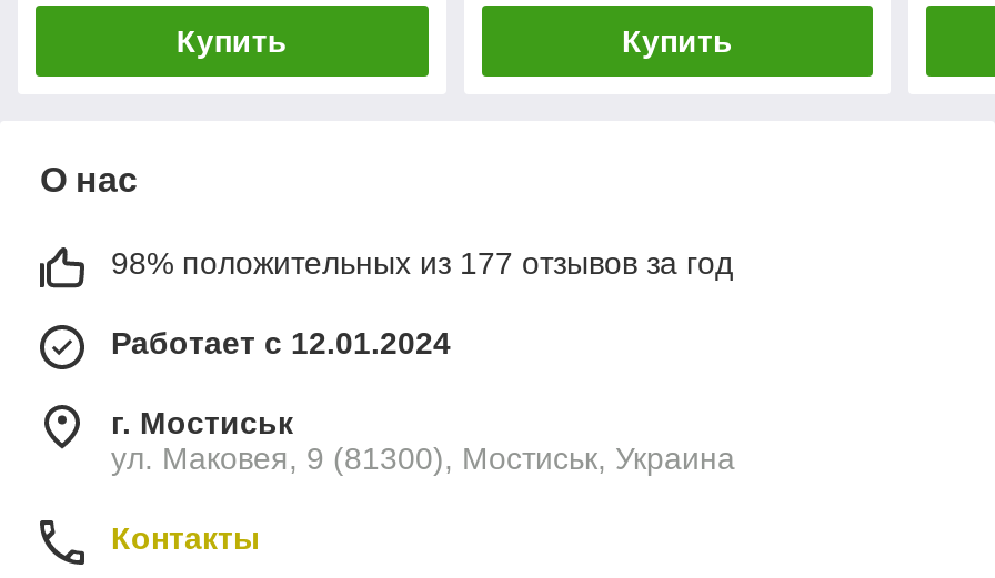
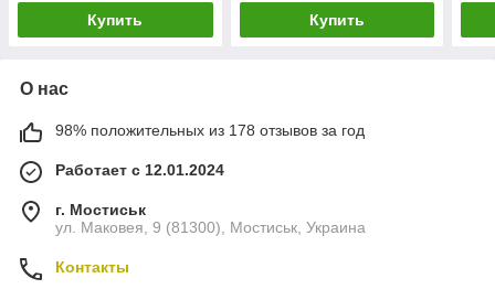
- 98% положительных из 177 отзывов за год
+ 98% положительных из 178 отзывов за год
